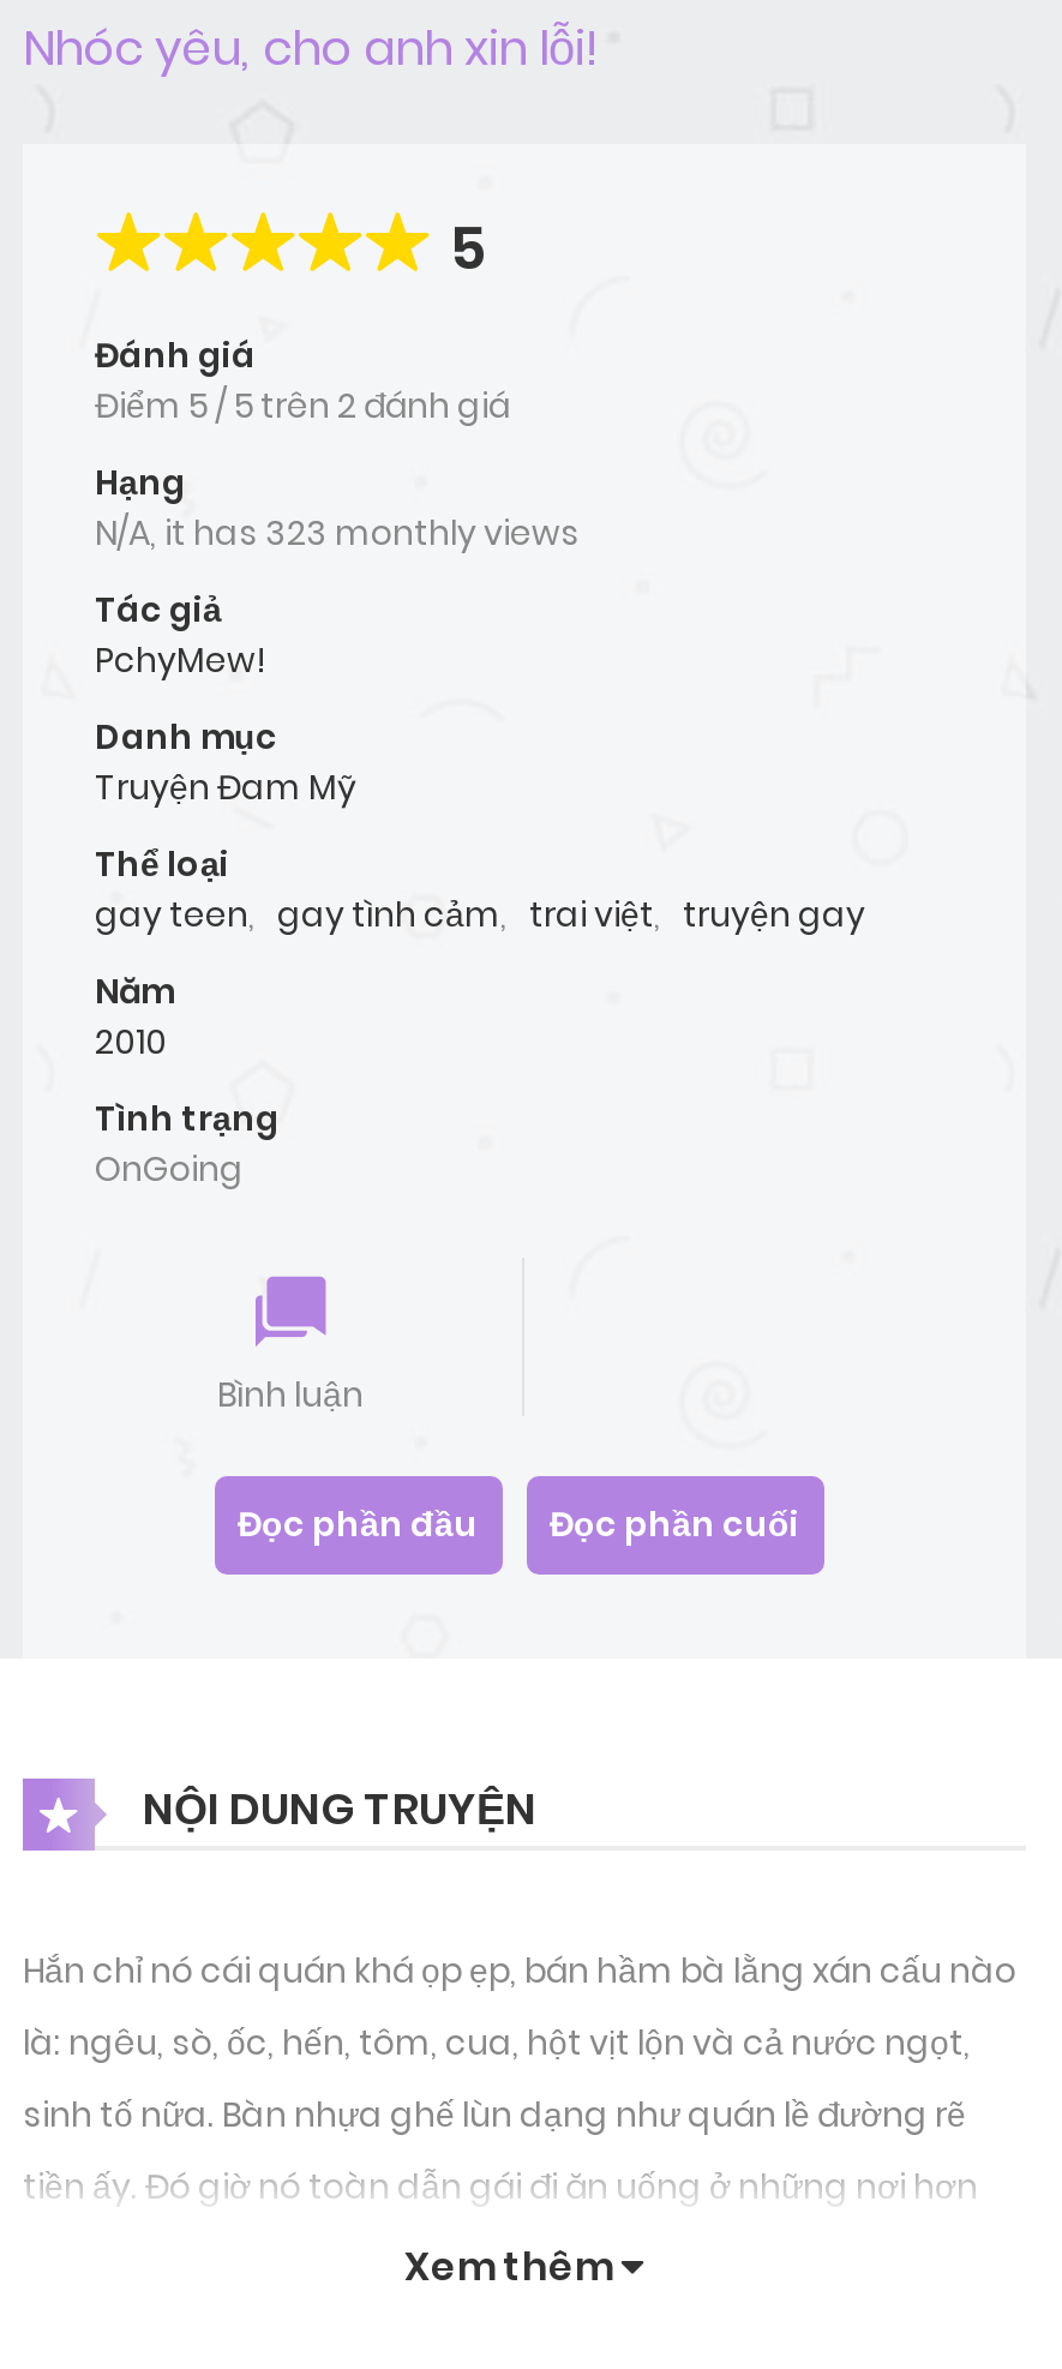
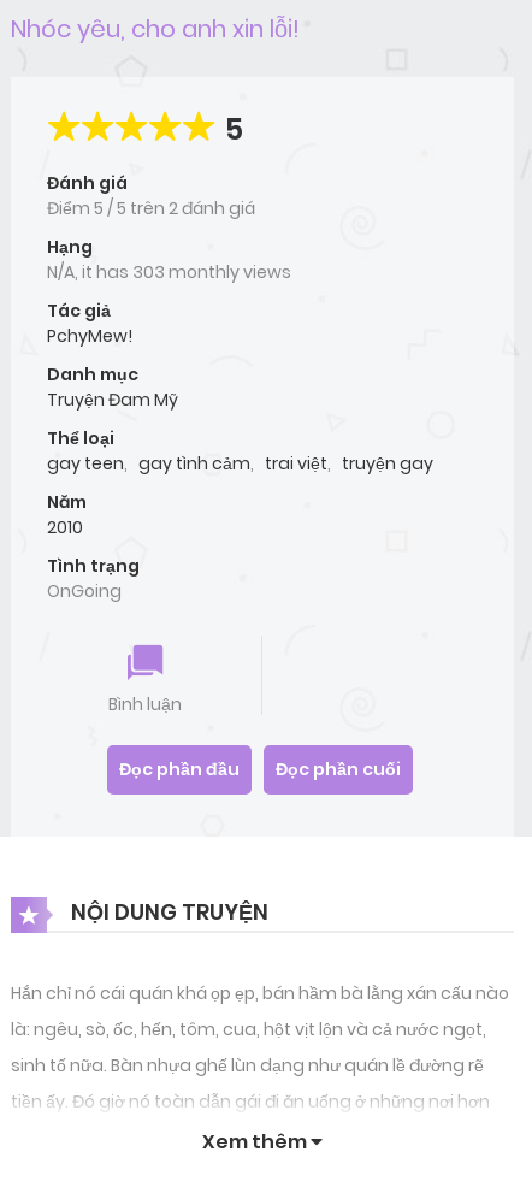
- N/A, it has 323 monthly views
+ N/A, it has 303 monthly views
